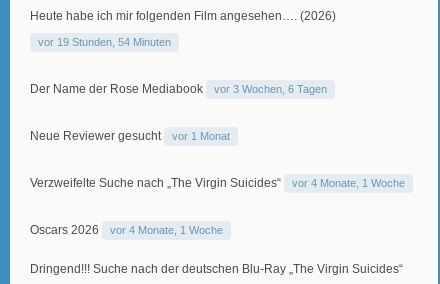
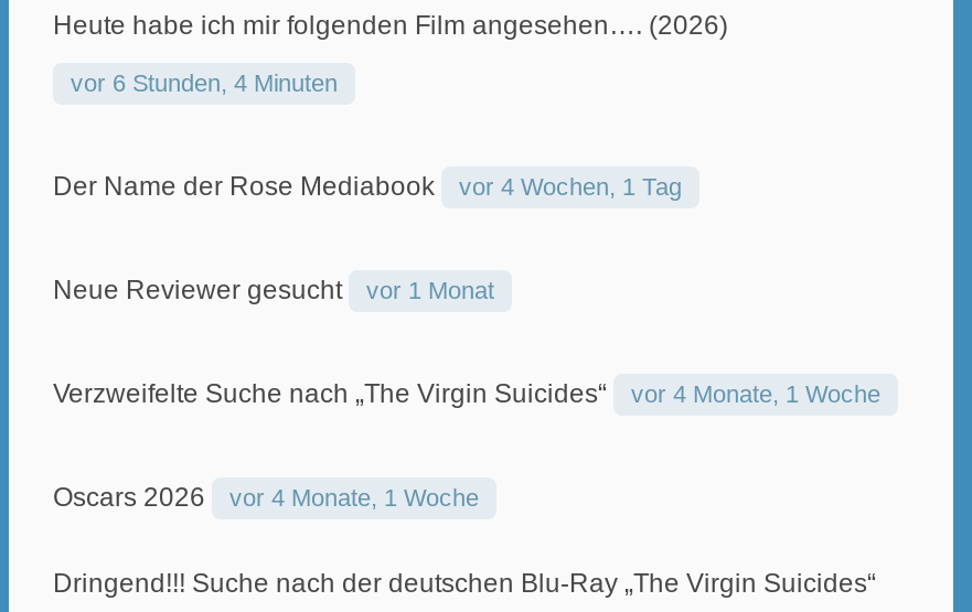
- vor 19 Stunden, 54 Minuten
+ vor 6 Stunden, 4 Minuten

- vor 3 Wochen, 6 Tagen
+ vor 4 Wochen, 1 Tag
